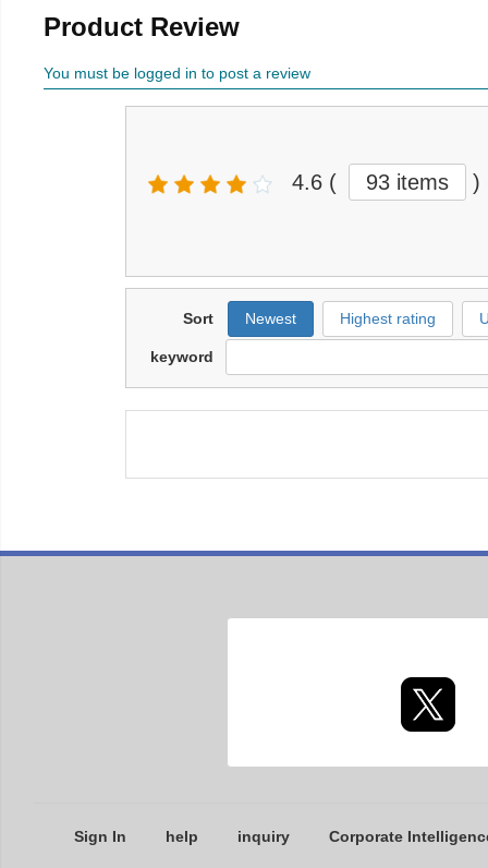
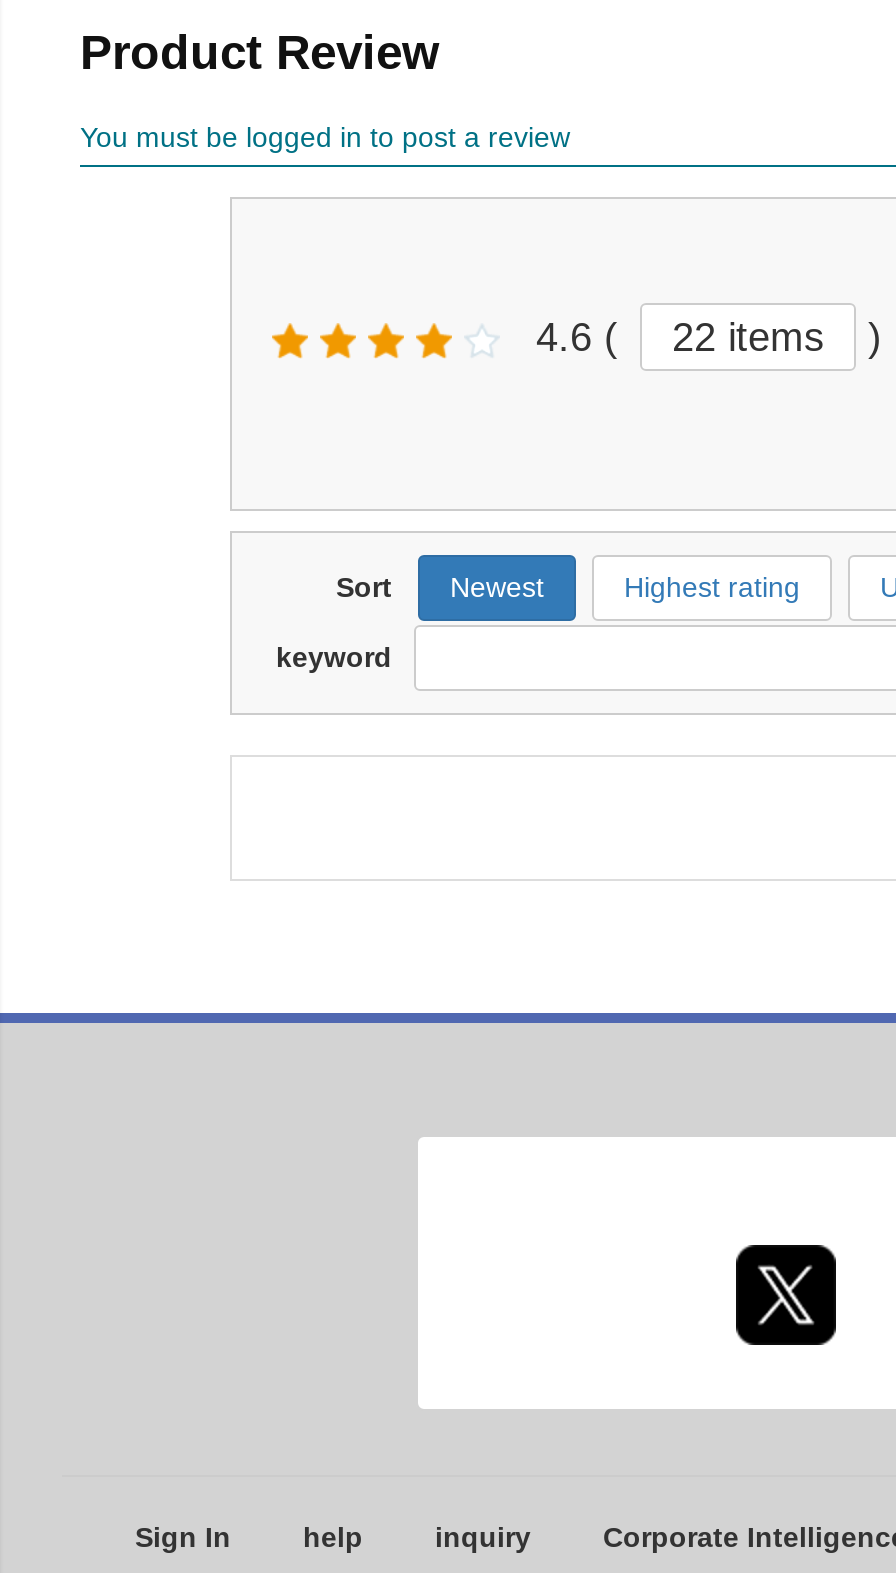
- 93 items
+ 22 items
